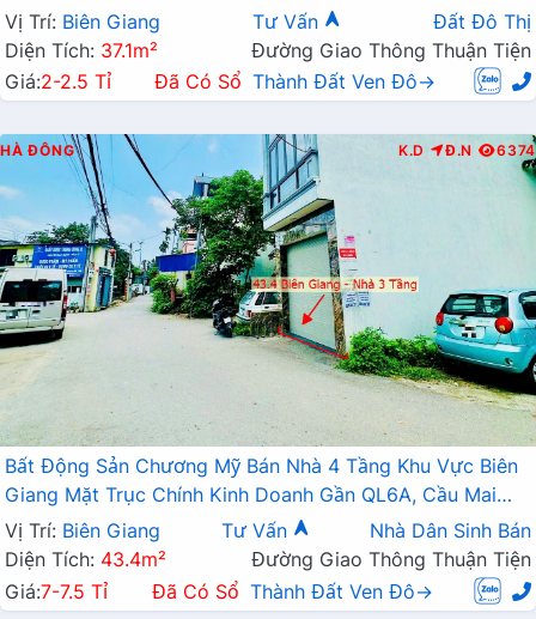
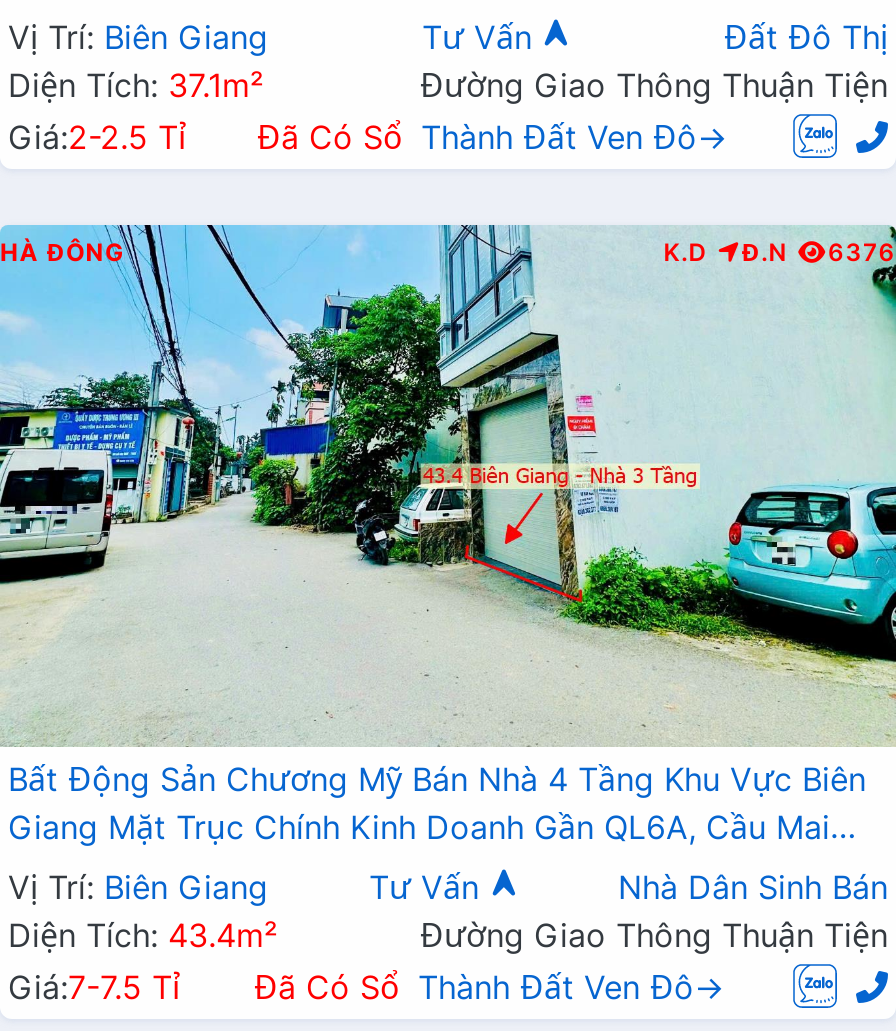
- K.D Đ.N 6374
+ K.D Đ.N 6376
